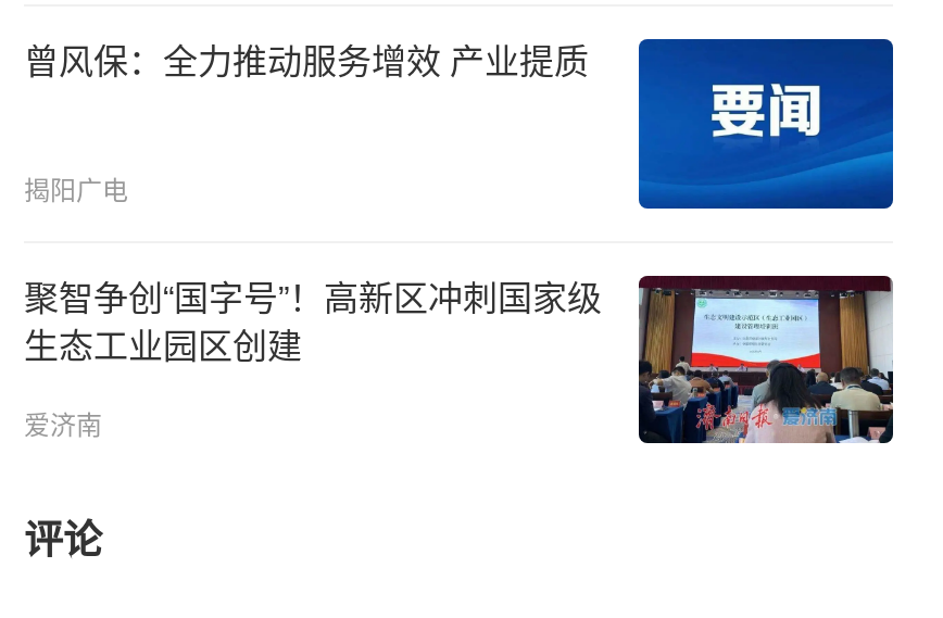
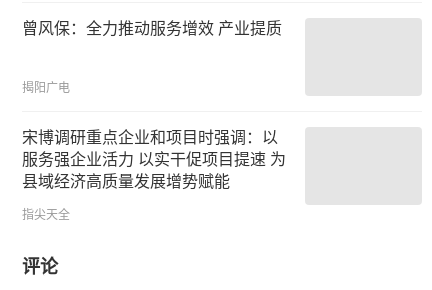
- [image]

- 聚智争创“国字号”！高新区冲刺国家级
- 生态工业园区创建
+ 宋博调研重点企业和项目时强调：以
+ 服务强企业活力 以实干促项目提速 为
+ 县域经济高质量发展增势赋能

- [image]

- 爱济南
+ 指尖天全
